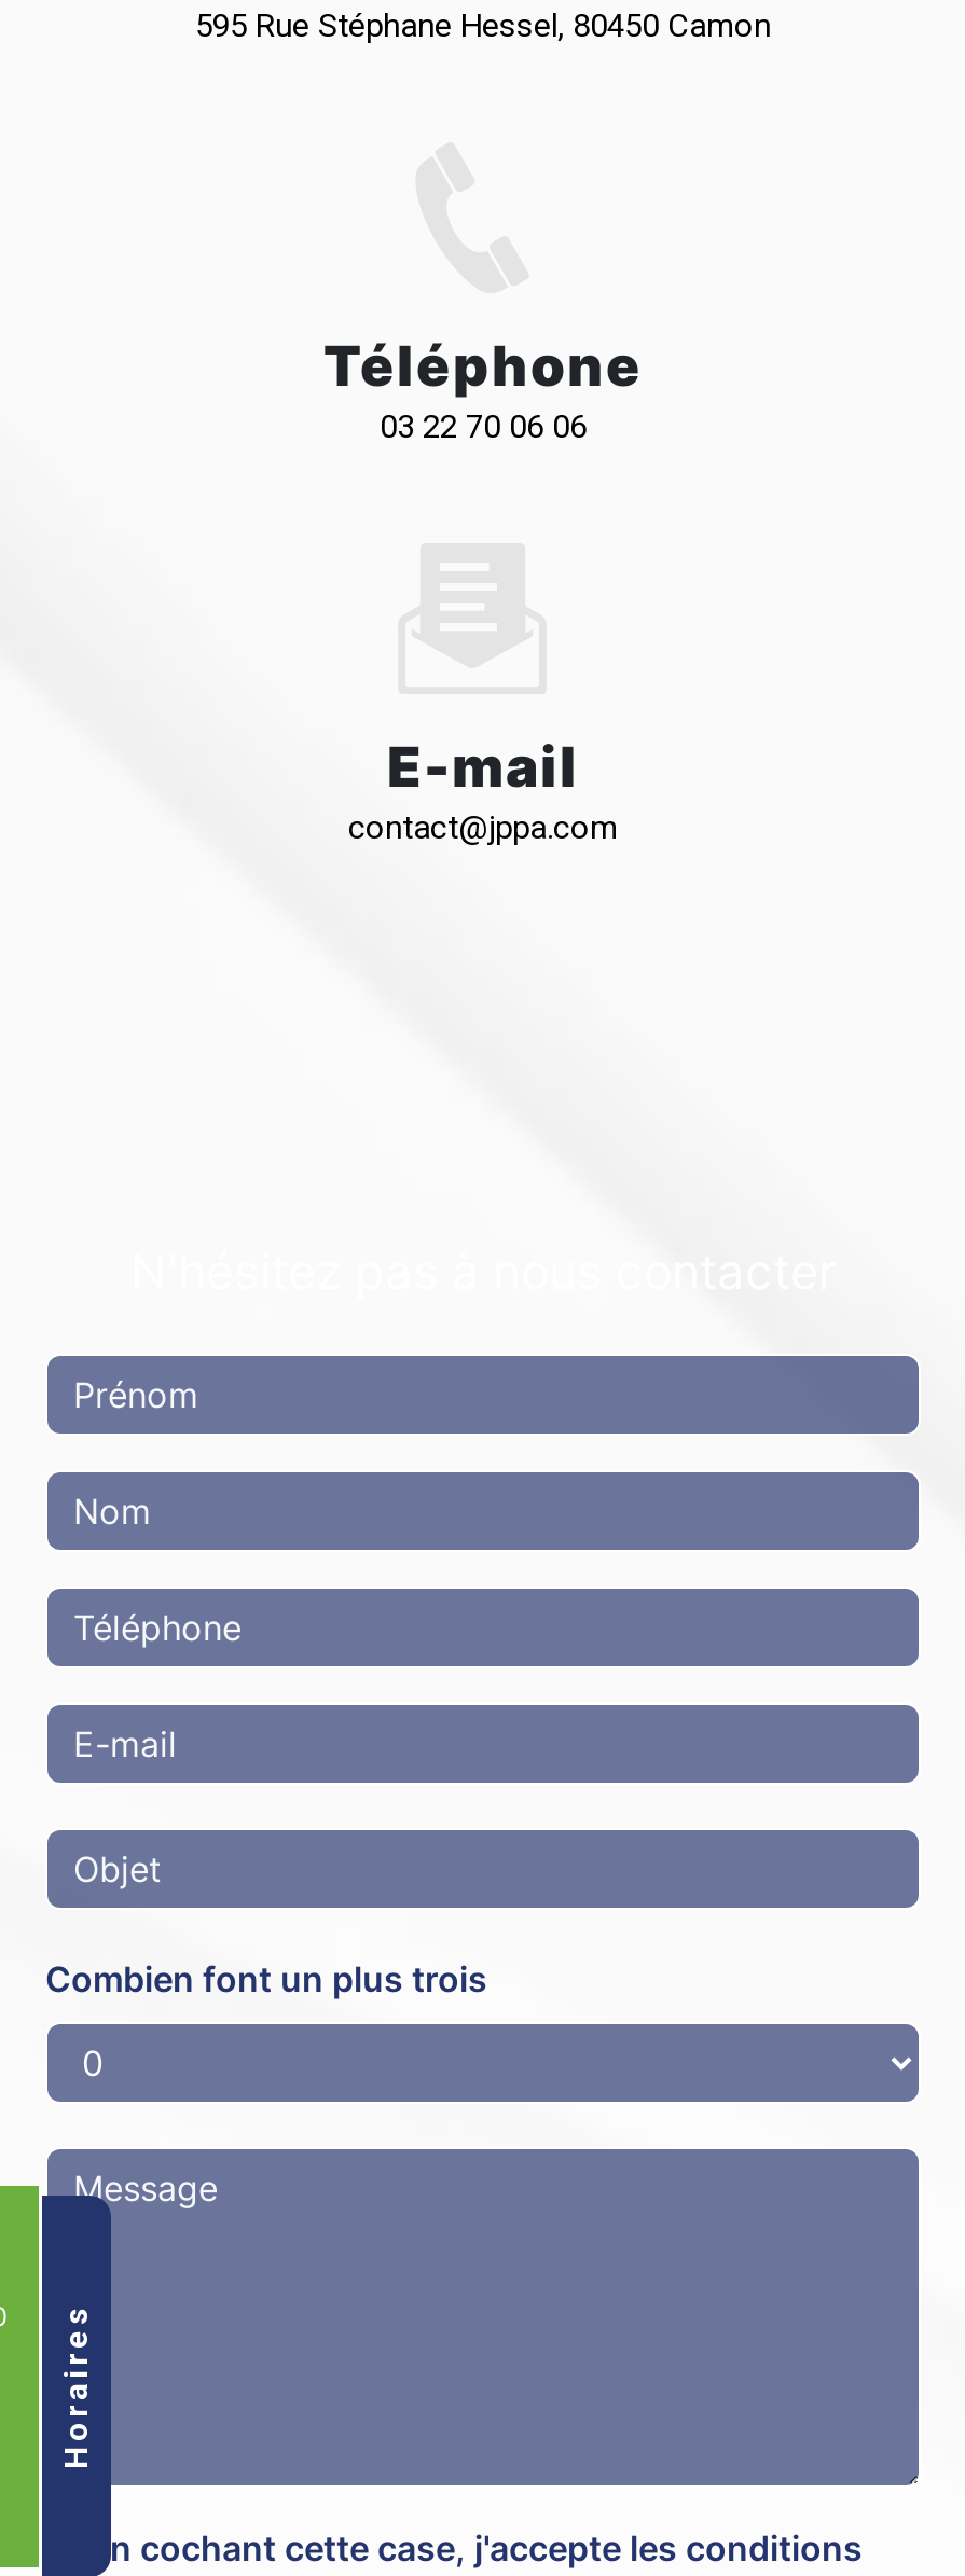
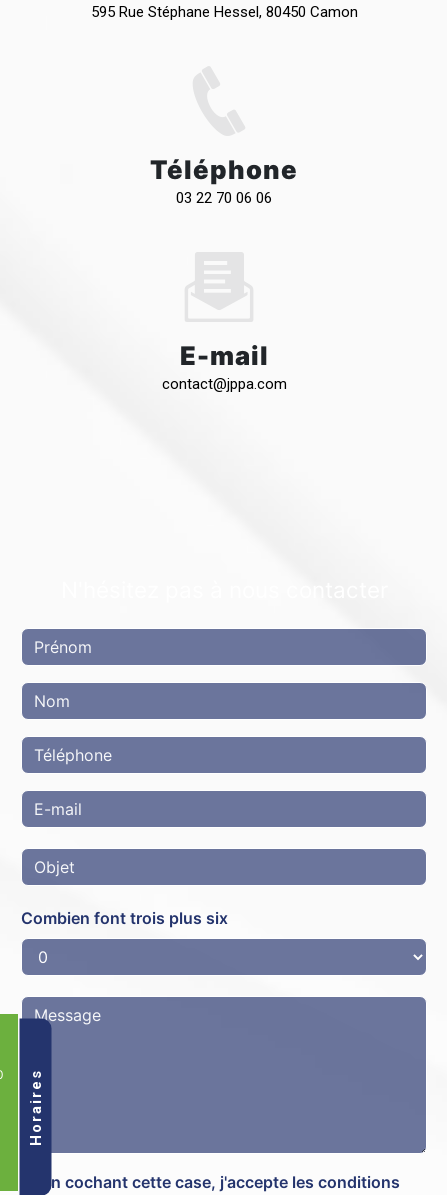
- Combien font un plus trois
+ Combien font trois plus six
